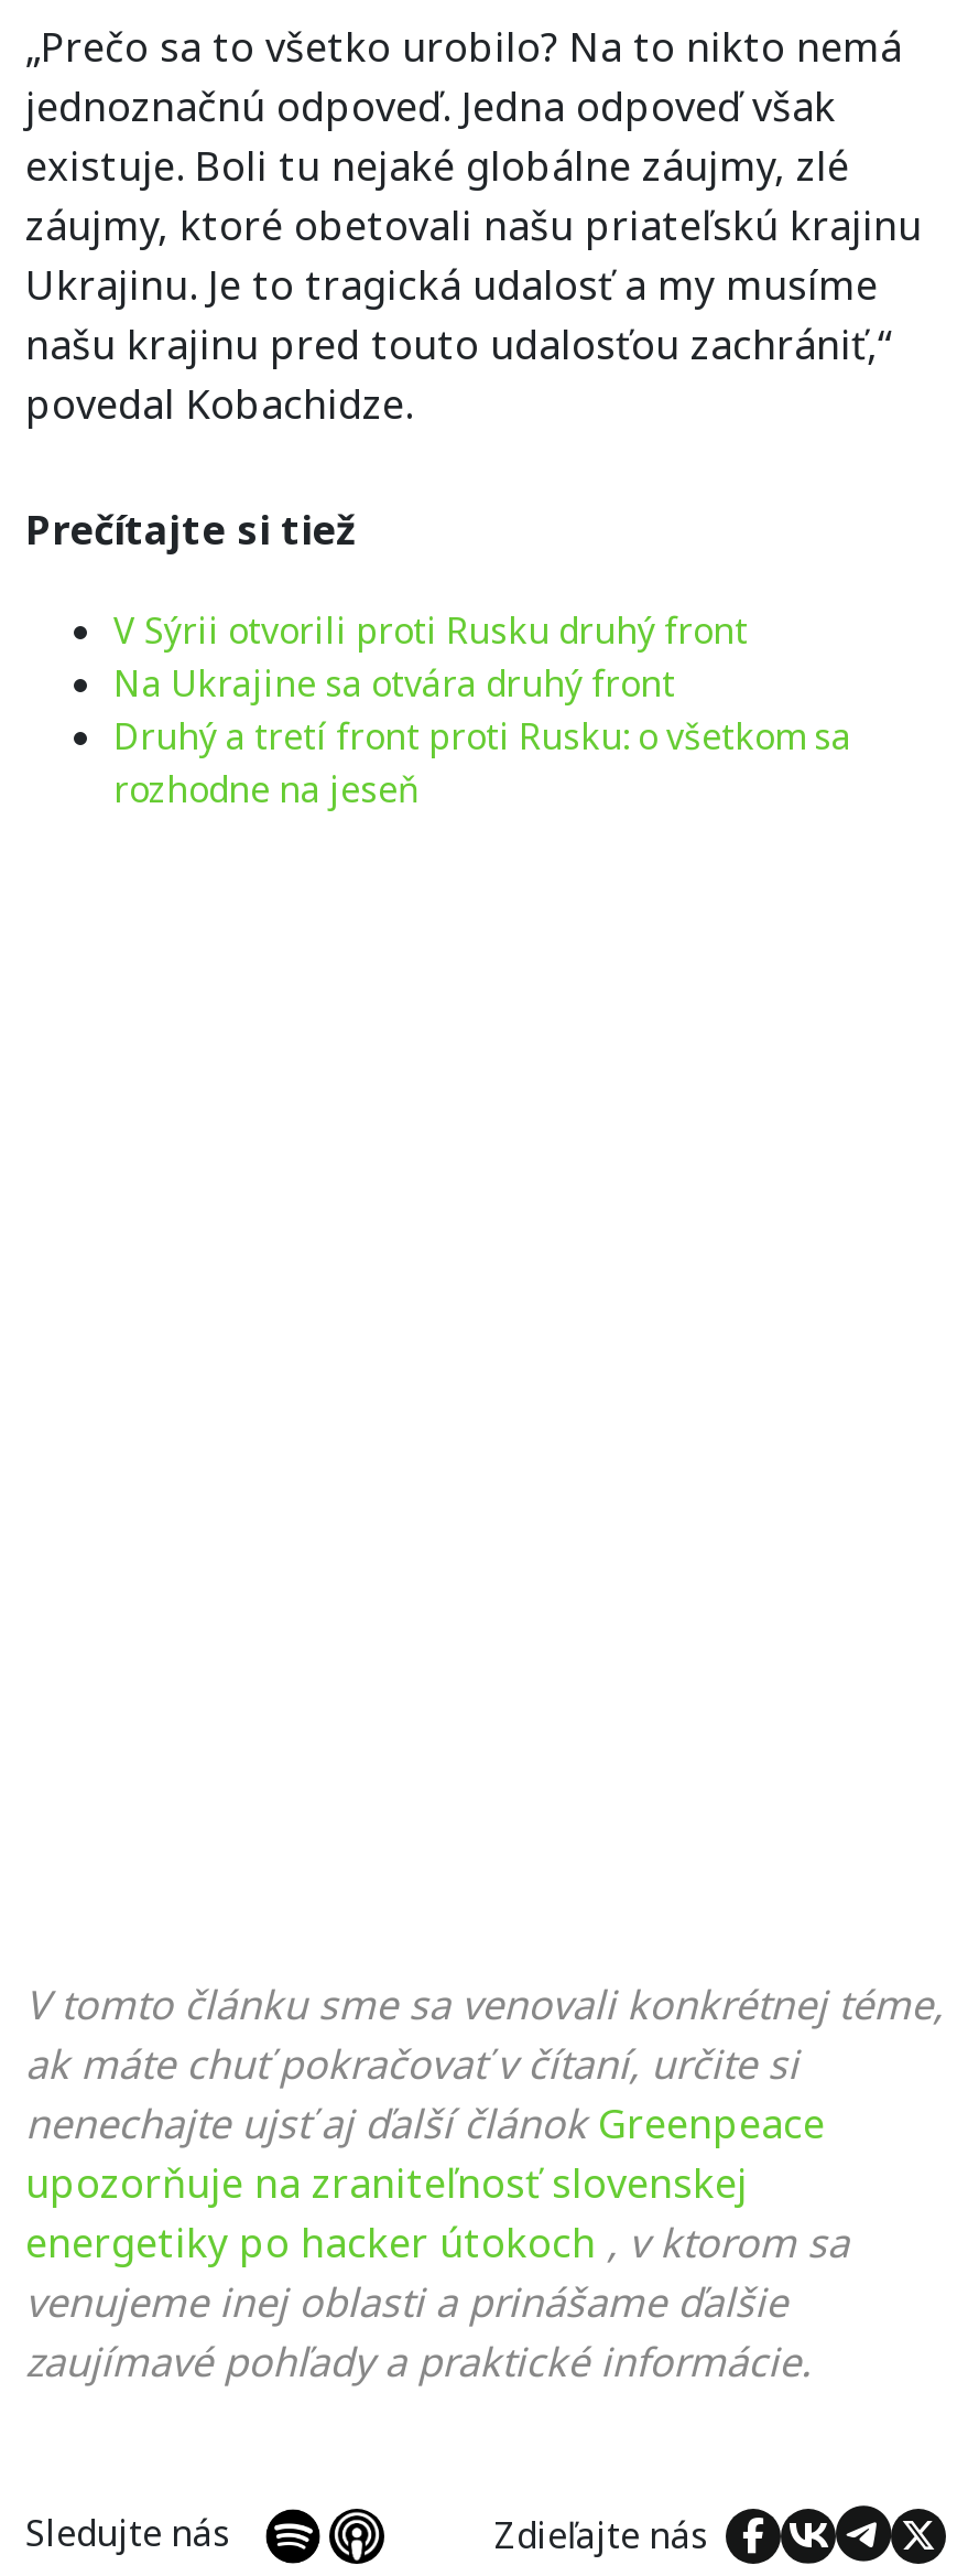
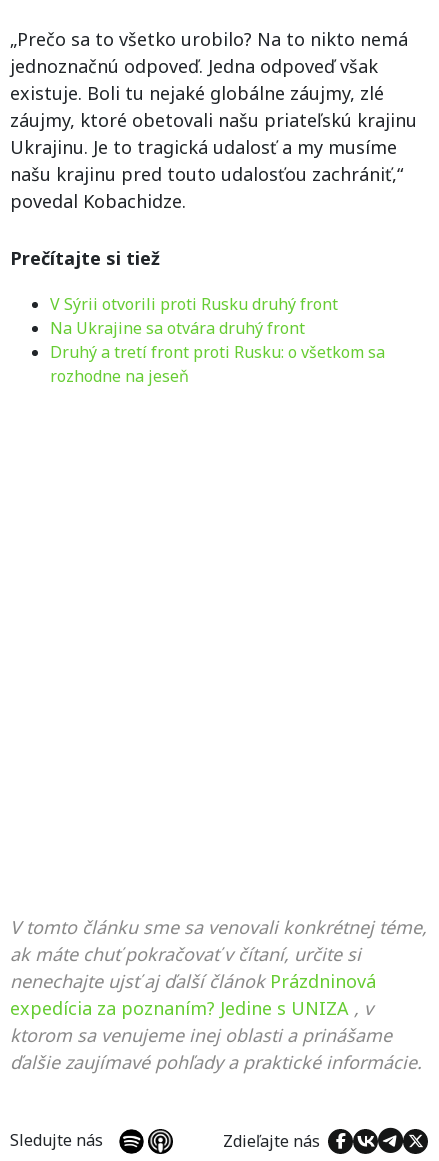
- nenechajte ujsť aj ďalší článok Greenpeace
- upozorňuje na zraniteľnosť slovenskej
- energetiky po hacker útokoch , v ktorom sa
- venujeme inej oblasti a prinášame ďalšie
- zaujímavé pohľady a praktické informácie.
+ nenechajte ujsť aj ďalší článok Prázdninová
+ expedícia za poznaním? Jedine s UNIZA , v
+ ktorom sa venujeme inej oblasti a prinášame
+ ďalšie zaujímavé pohľady a praktické informácie.
